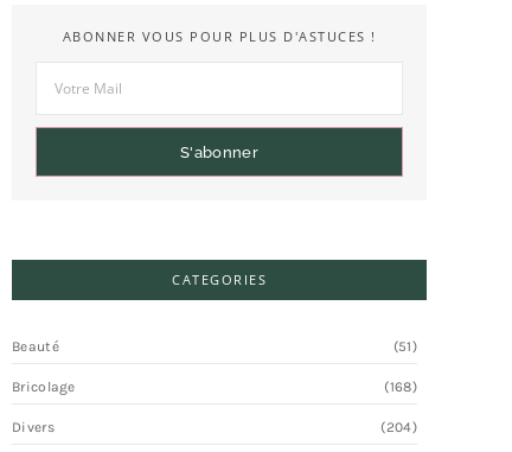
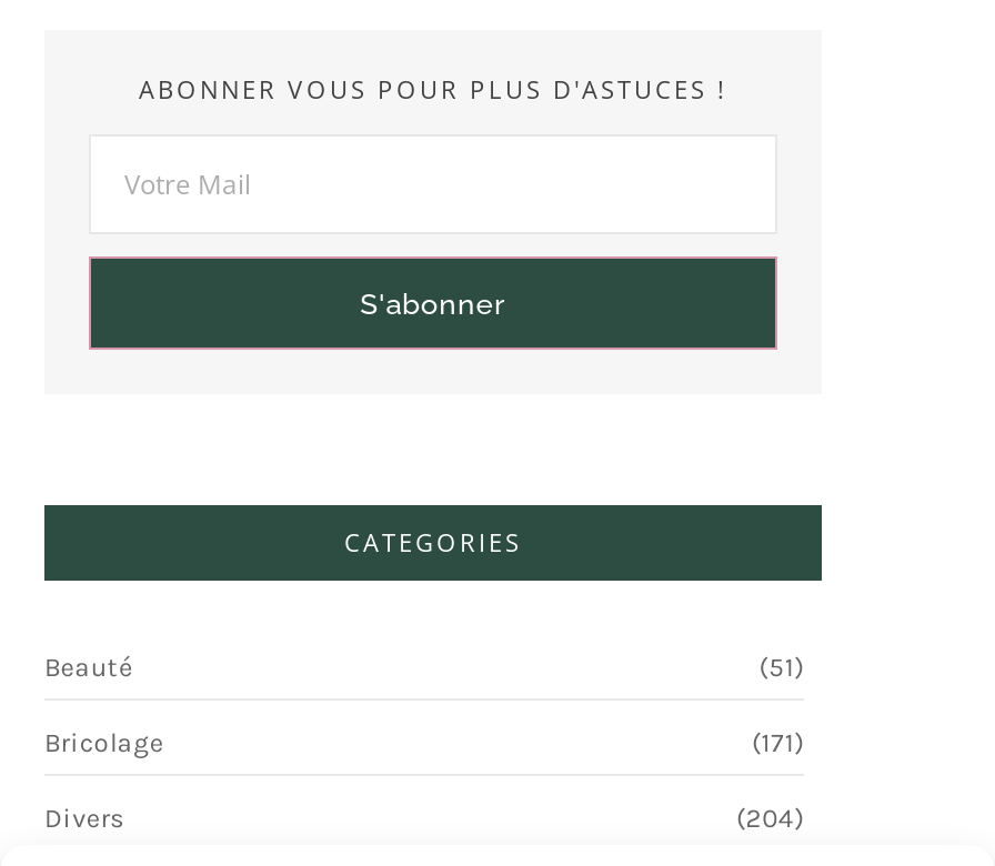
- (168)
+ (171)
